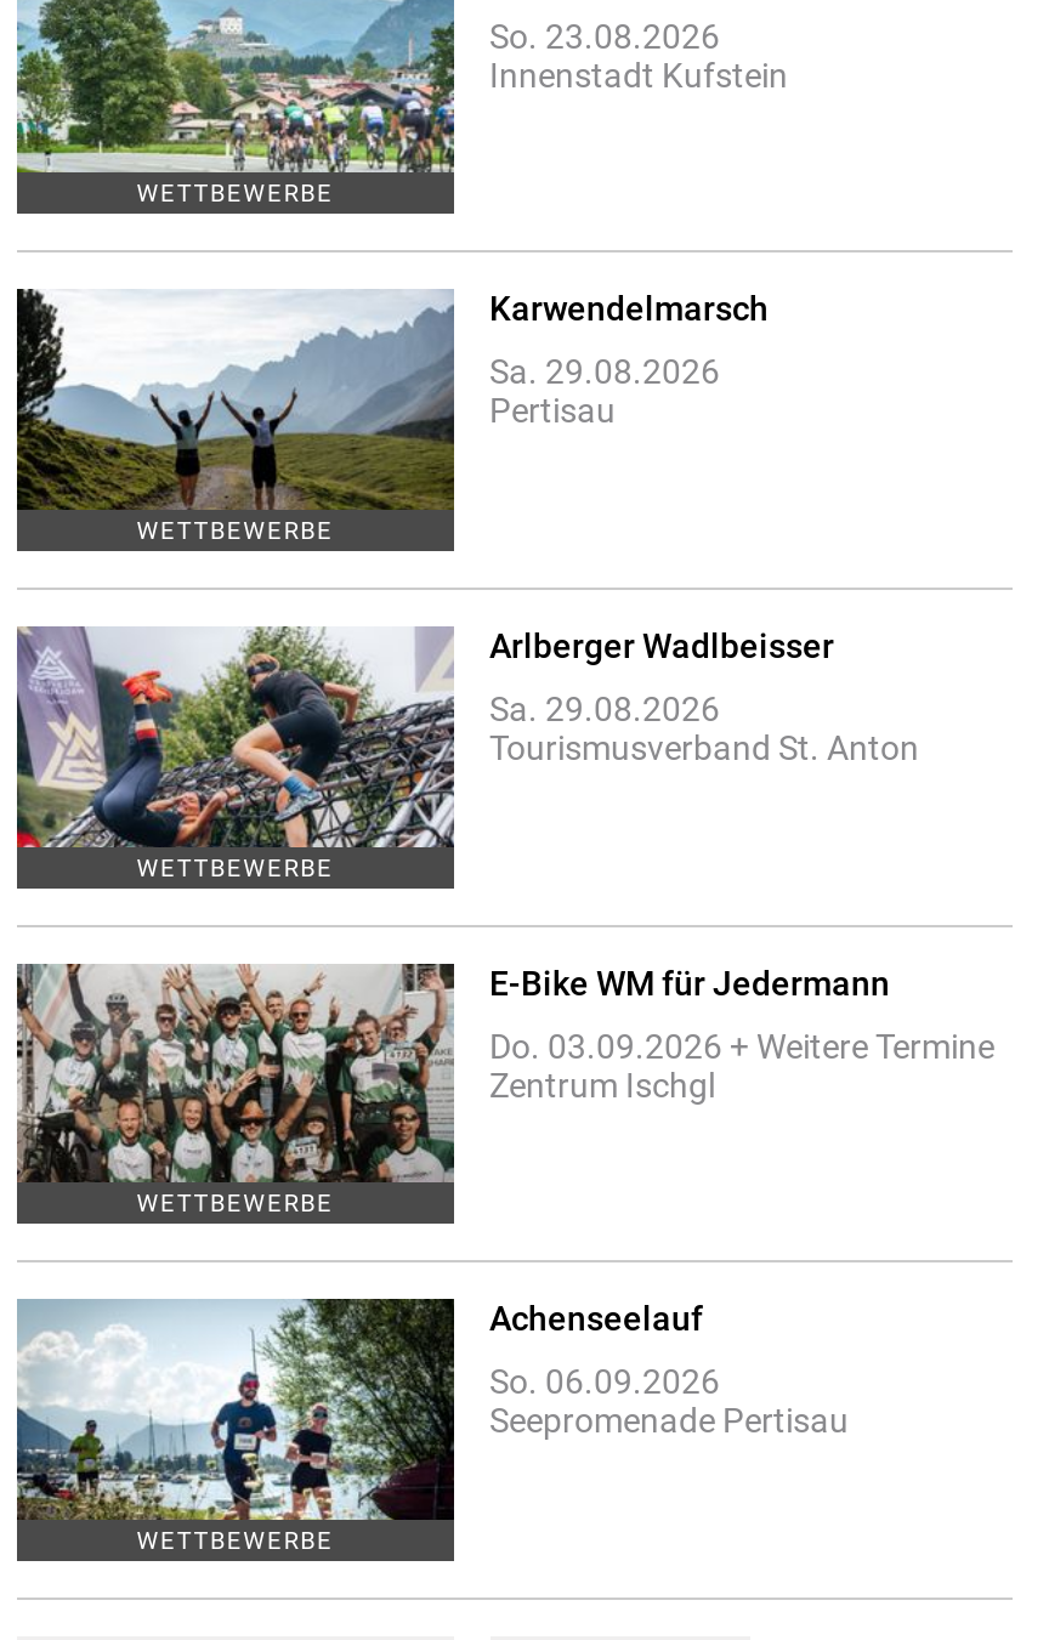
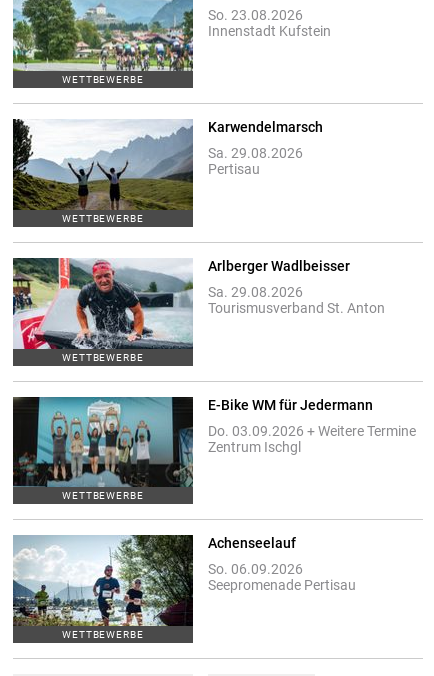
- [image]
+ [image]

- [image]
+ [image]
